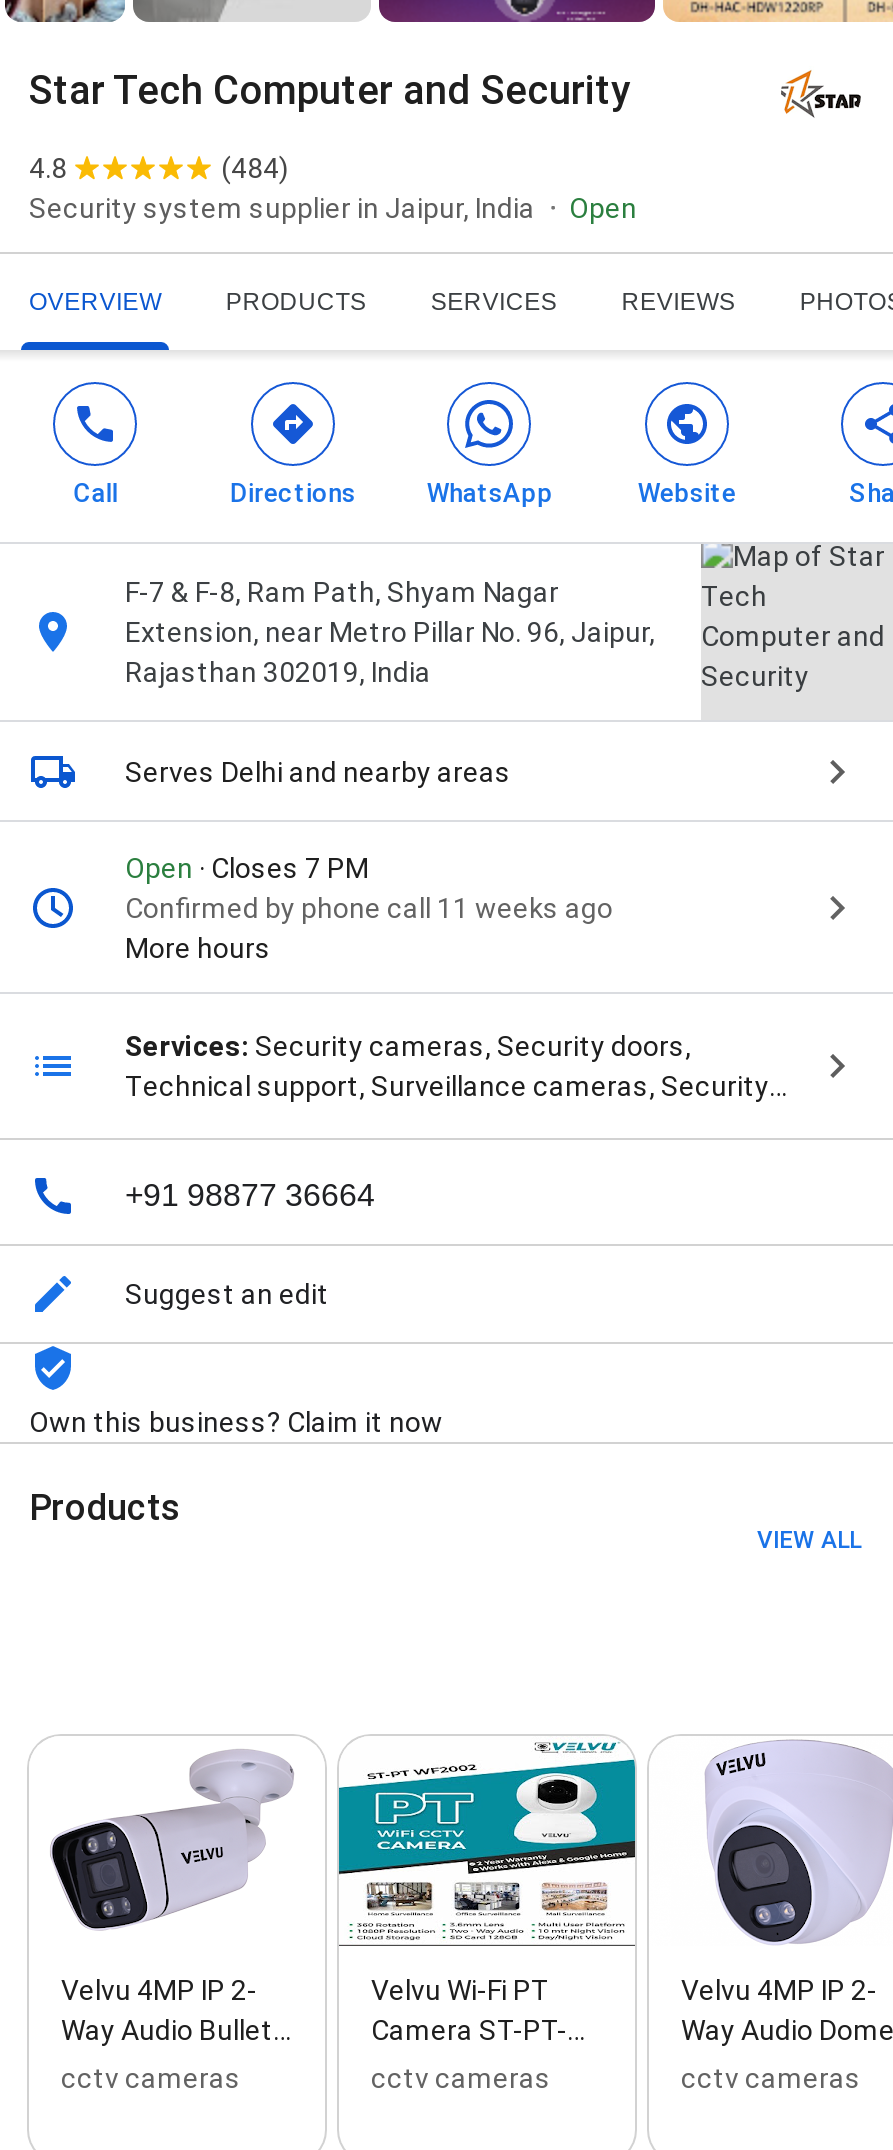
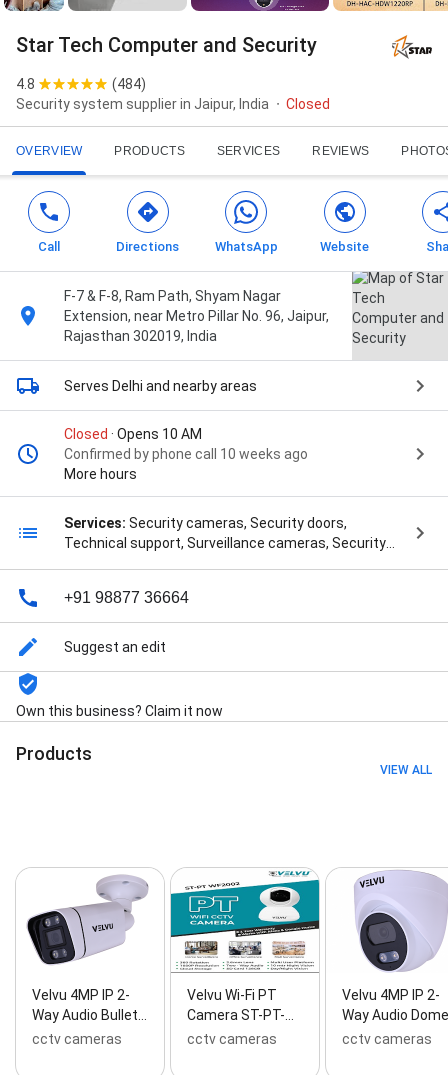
- Open
+ Closed

- Open · Closes 7 PM
- Confirmed by phone call 11 weeks ago
+ Closed · Opens 10 AM
+ Confirmed by phone call 10 weeks ago
